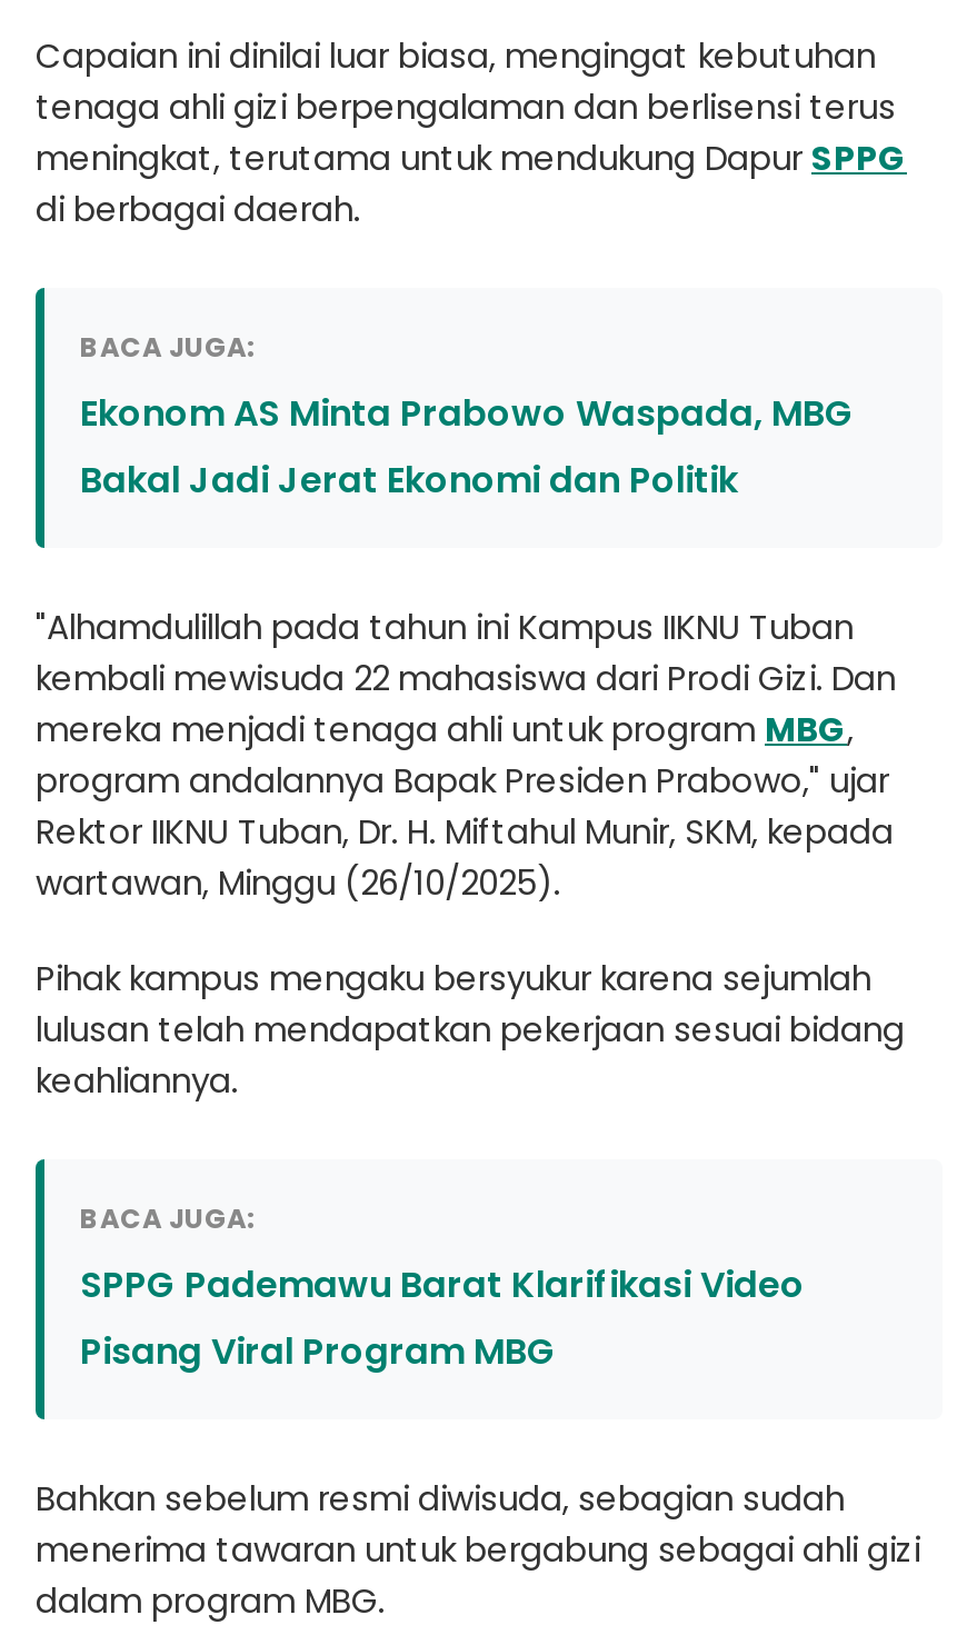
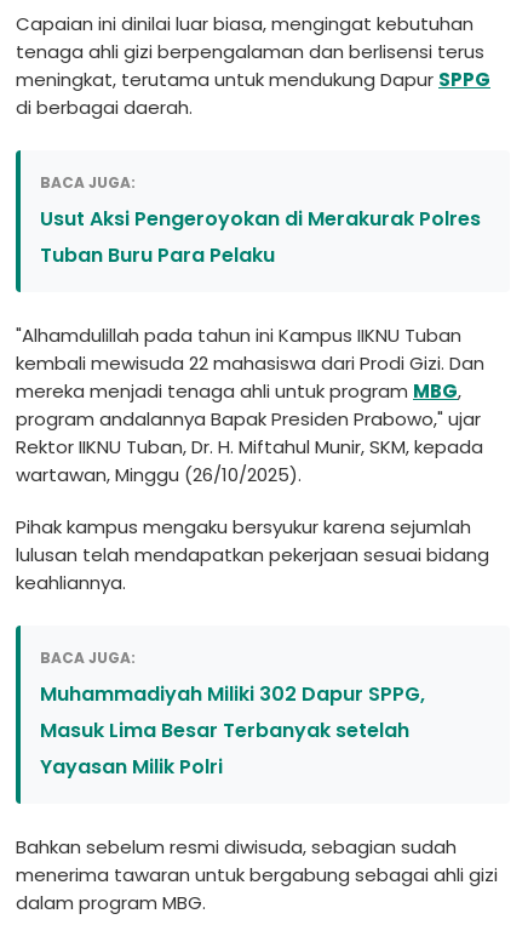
- Ekonom AS Minta Prabowo Waspada, MBG
- Bakal Jadi Jerat Ekonomi dan Politik
+ Usut Aksi Pengeroyokan di Merakurak Polres
+ Tuban Buru Para Pelaku

- SPPG Pademawu Barat Klarifikasi Video
- Pisang Viral Program MBG
+ Muhammadiyah Miliki 302 Dapur SPPG,
+ Masuk Lima Besar Terbanyak setelah
+ Yayasan Milik Polri
